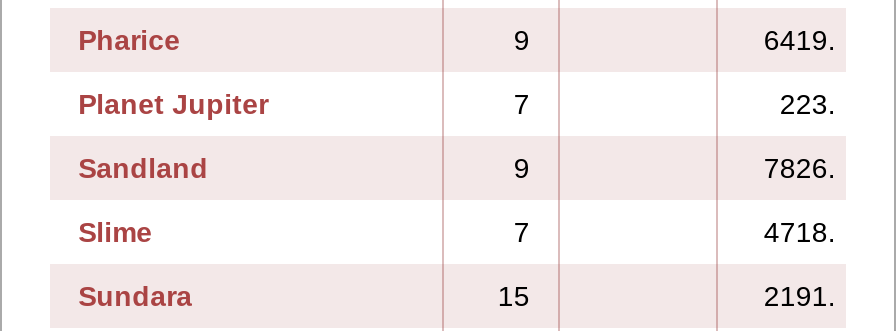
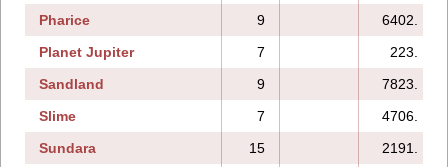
- 6419.
+ 6402.

- 7826.
+ 7823.

- 4718.
+ 4706.
